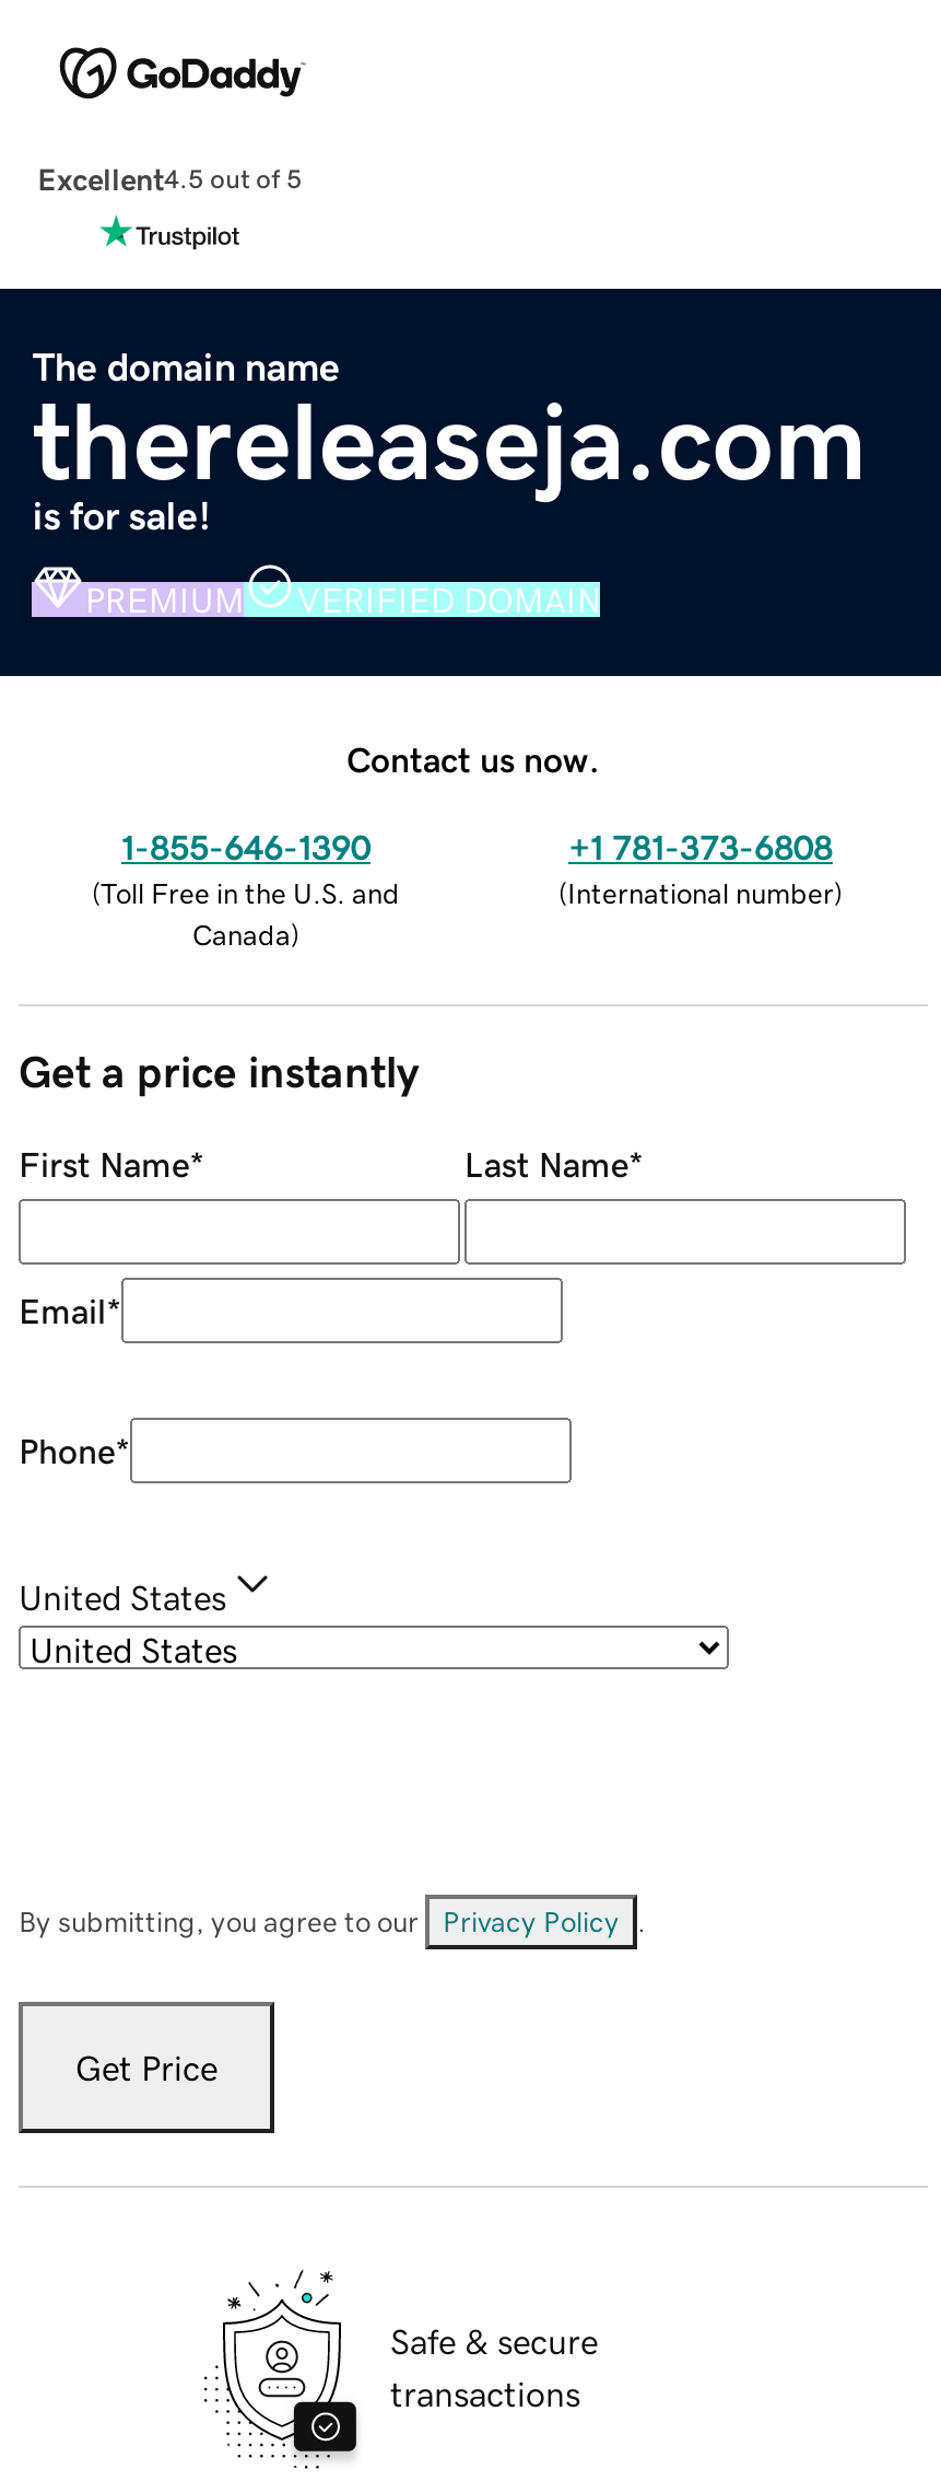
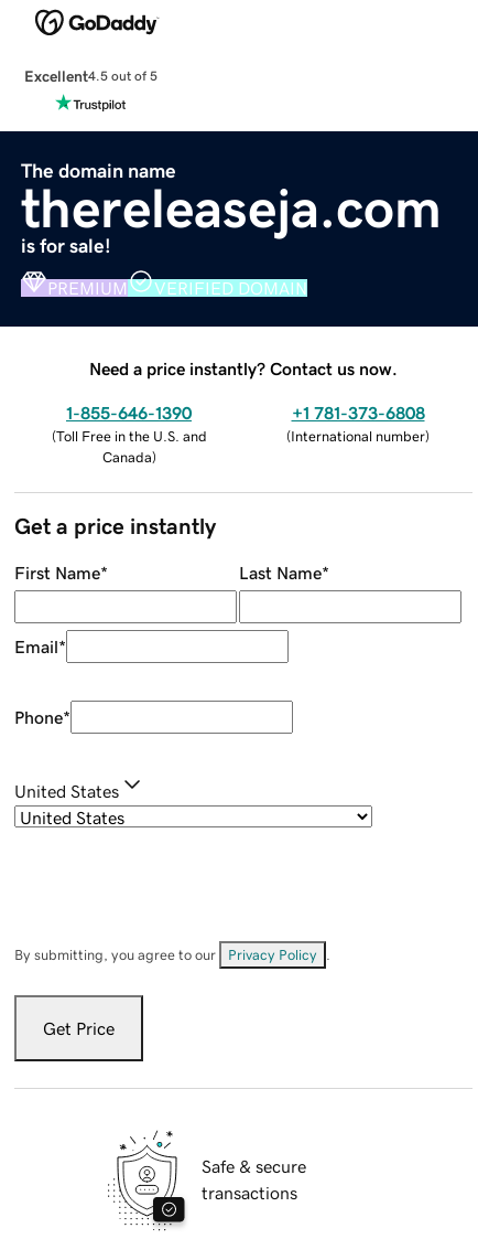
- Contact us now.
+ Need a price instantly? Contact us now.
